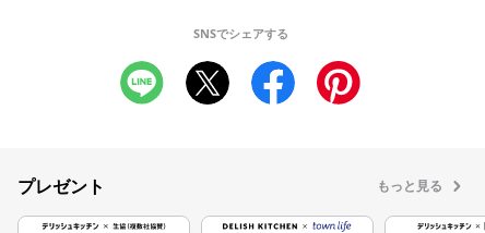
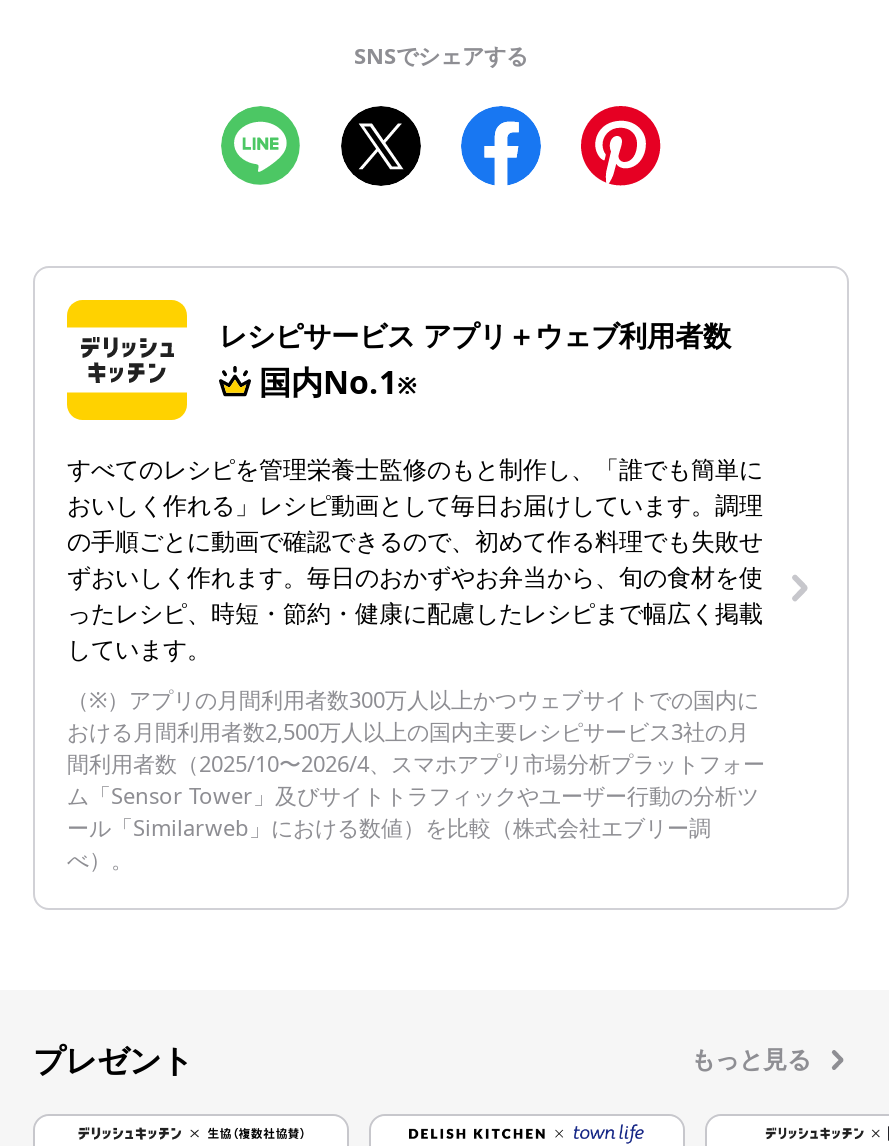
+ [image]
+ レシピサービス アプリ＋ウェブ利用者数
+ 国内No.1※
+ すべてのレシピを管理栄養士監修のもと制作し、「誰でも簡単に
+ おいしく作れる」レシピ動画として毎日お届けしています。調理
+ の手順ごとに動画で確認できるので、初めて作る料理でも失敗せ
+ ずおいしく作れます。毎日のおかずやお弁当から、旬の食材を使
+ ったレシピ、時短・節約・健康に配慮したレシピまで幅広く掲載
+ しています。
+ （※）アプリの月間利用者数300万人以上かつウェブサイトでの国内に
+ おける月間利用者数2,500万人以上の国内主要レシピサービス3社の月
+ 間利用者数（2025/10〜2026/4、スマホアプリ市場分析プラットフォー
+ ム「Sensor Tower」及びサイトトラフィックやユーザー行動の分析ツ
+ ール「Similarweb」における数値）を比較（株式会社エブリー調
+ べ）。
